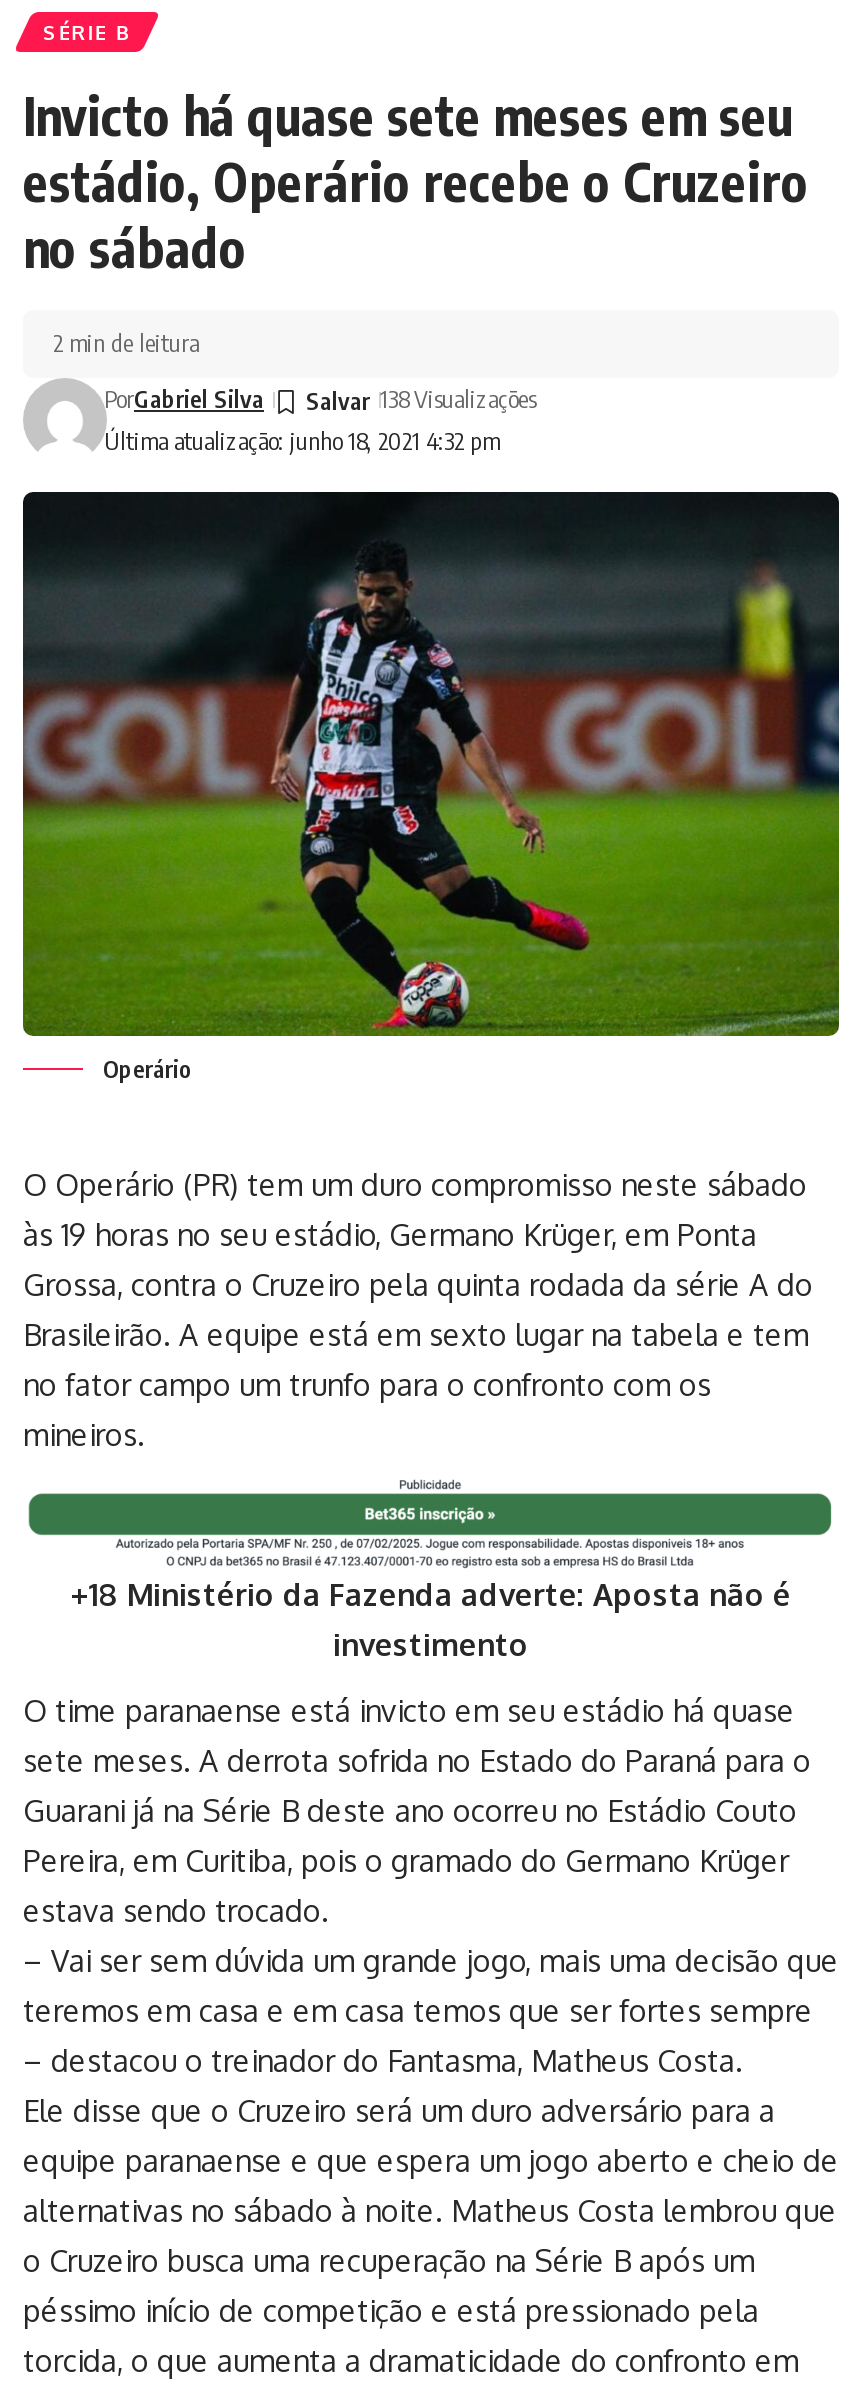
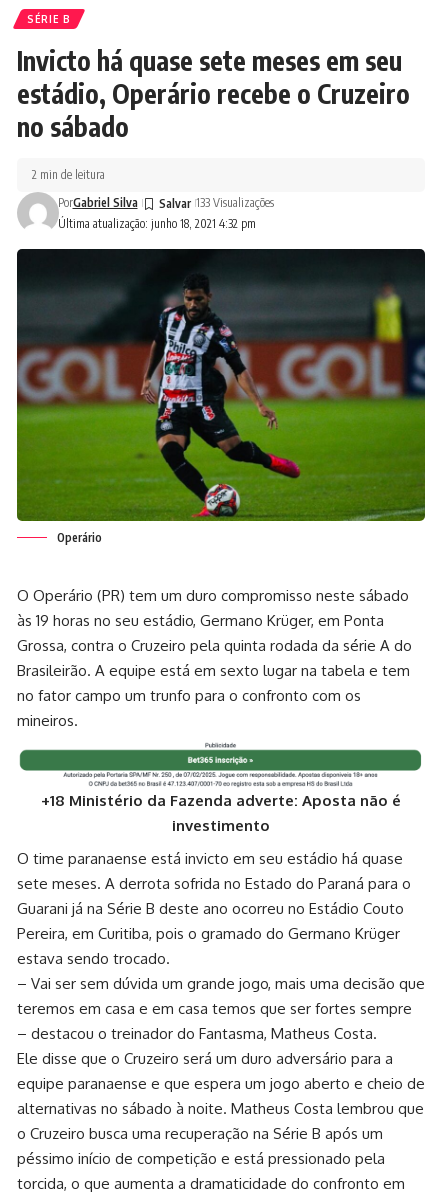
- 138 Visualizações
+ 133 Visualizações
